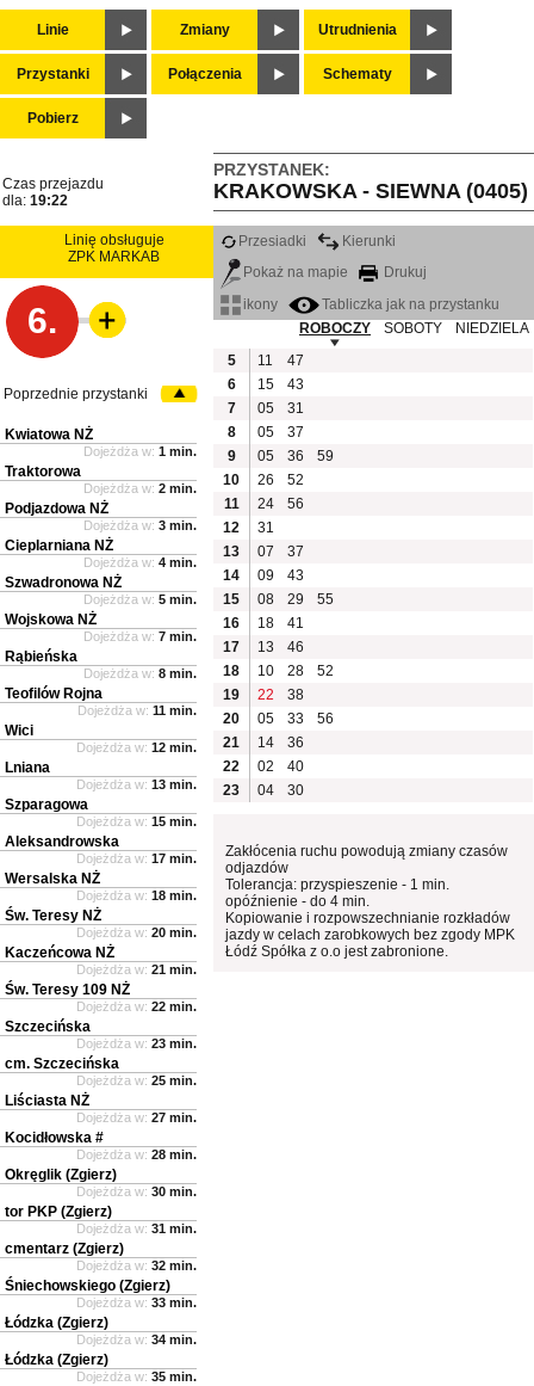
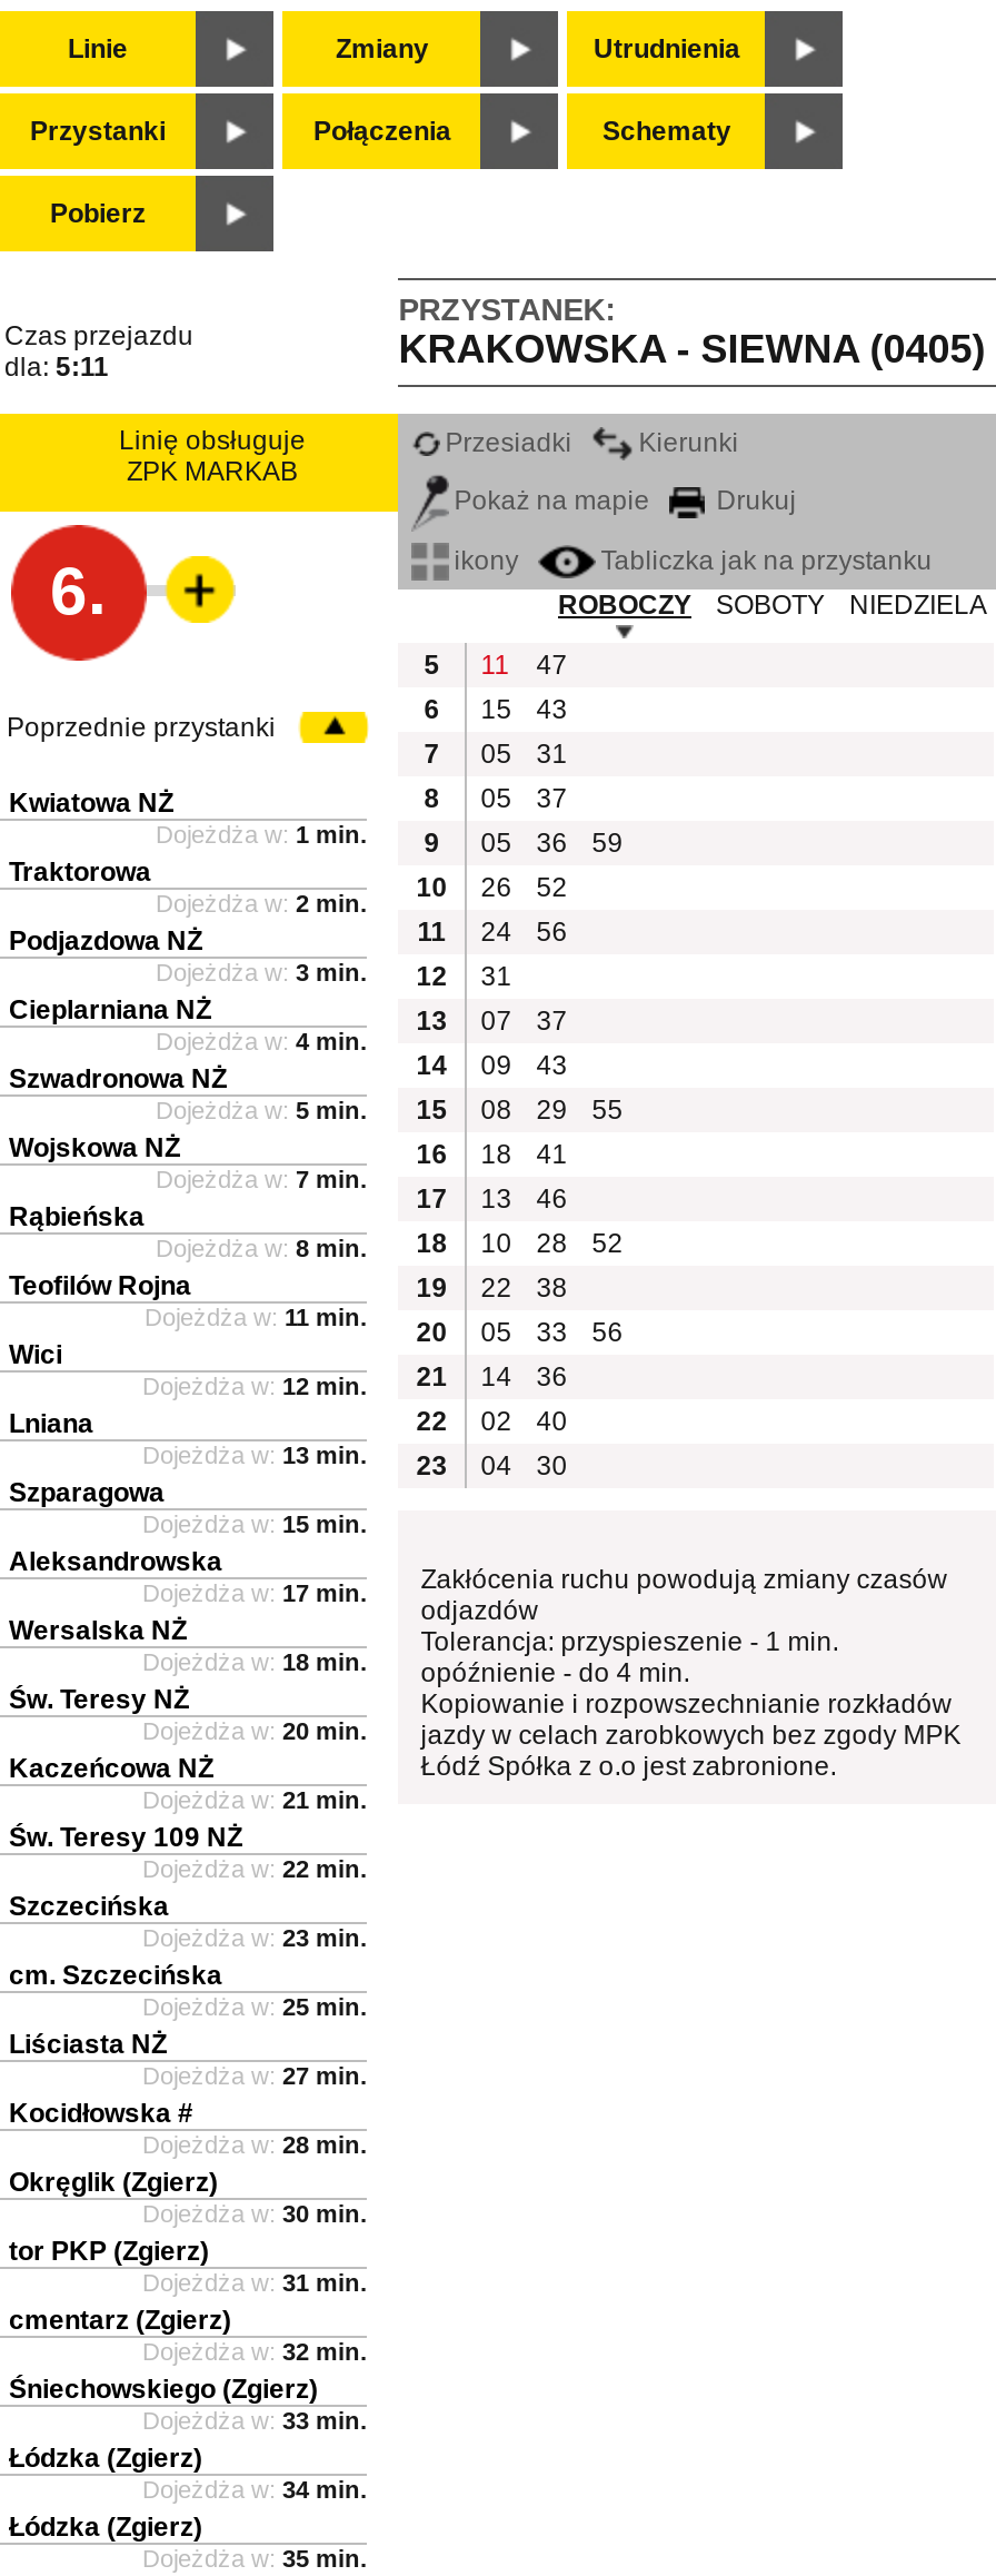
- dla: 19:22
+ dla: 5:11
